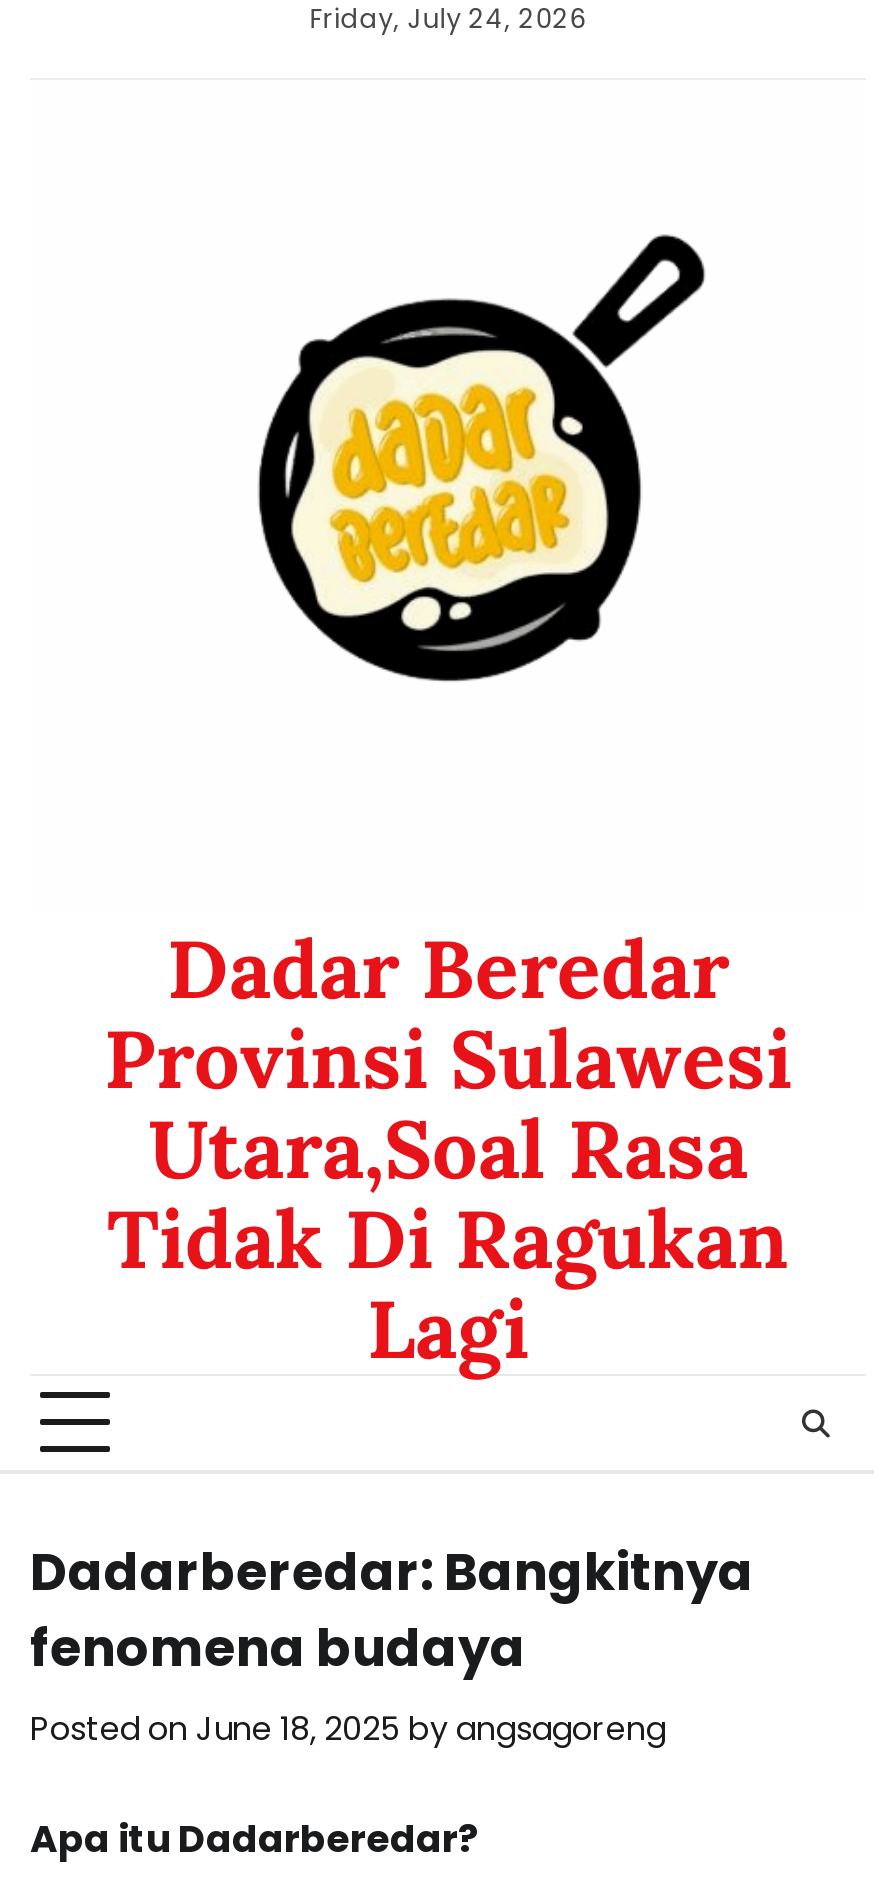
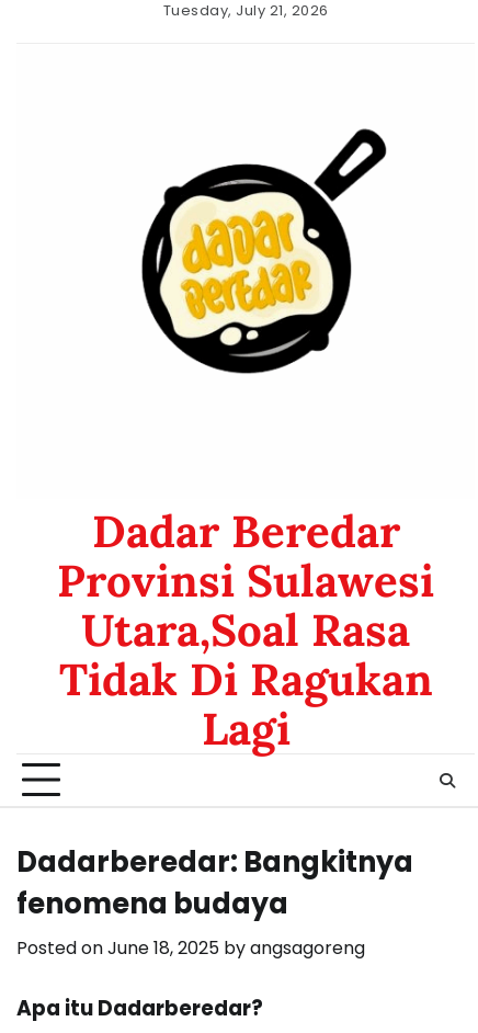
- Friday, July 24, 2026
+ Tuesday, July 21, 2026
